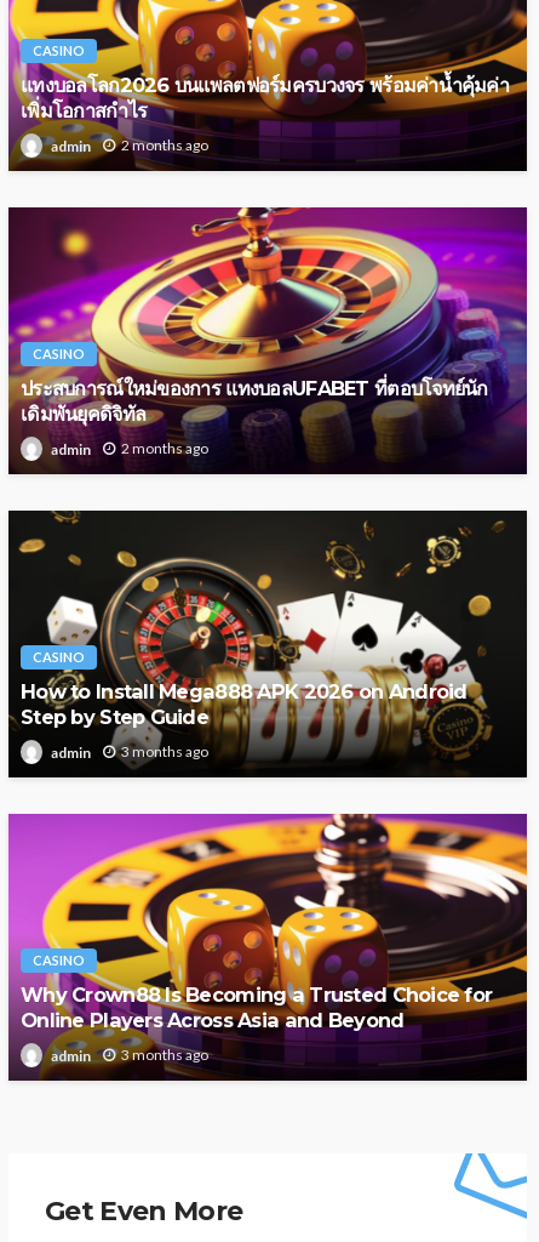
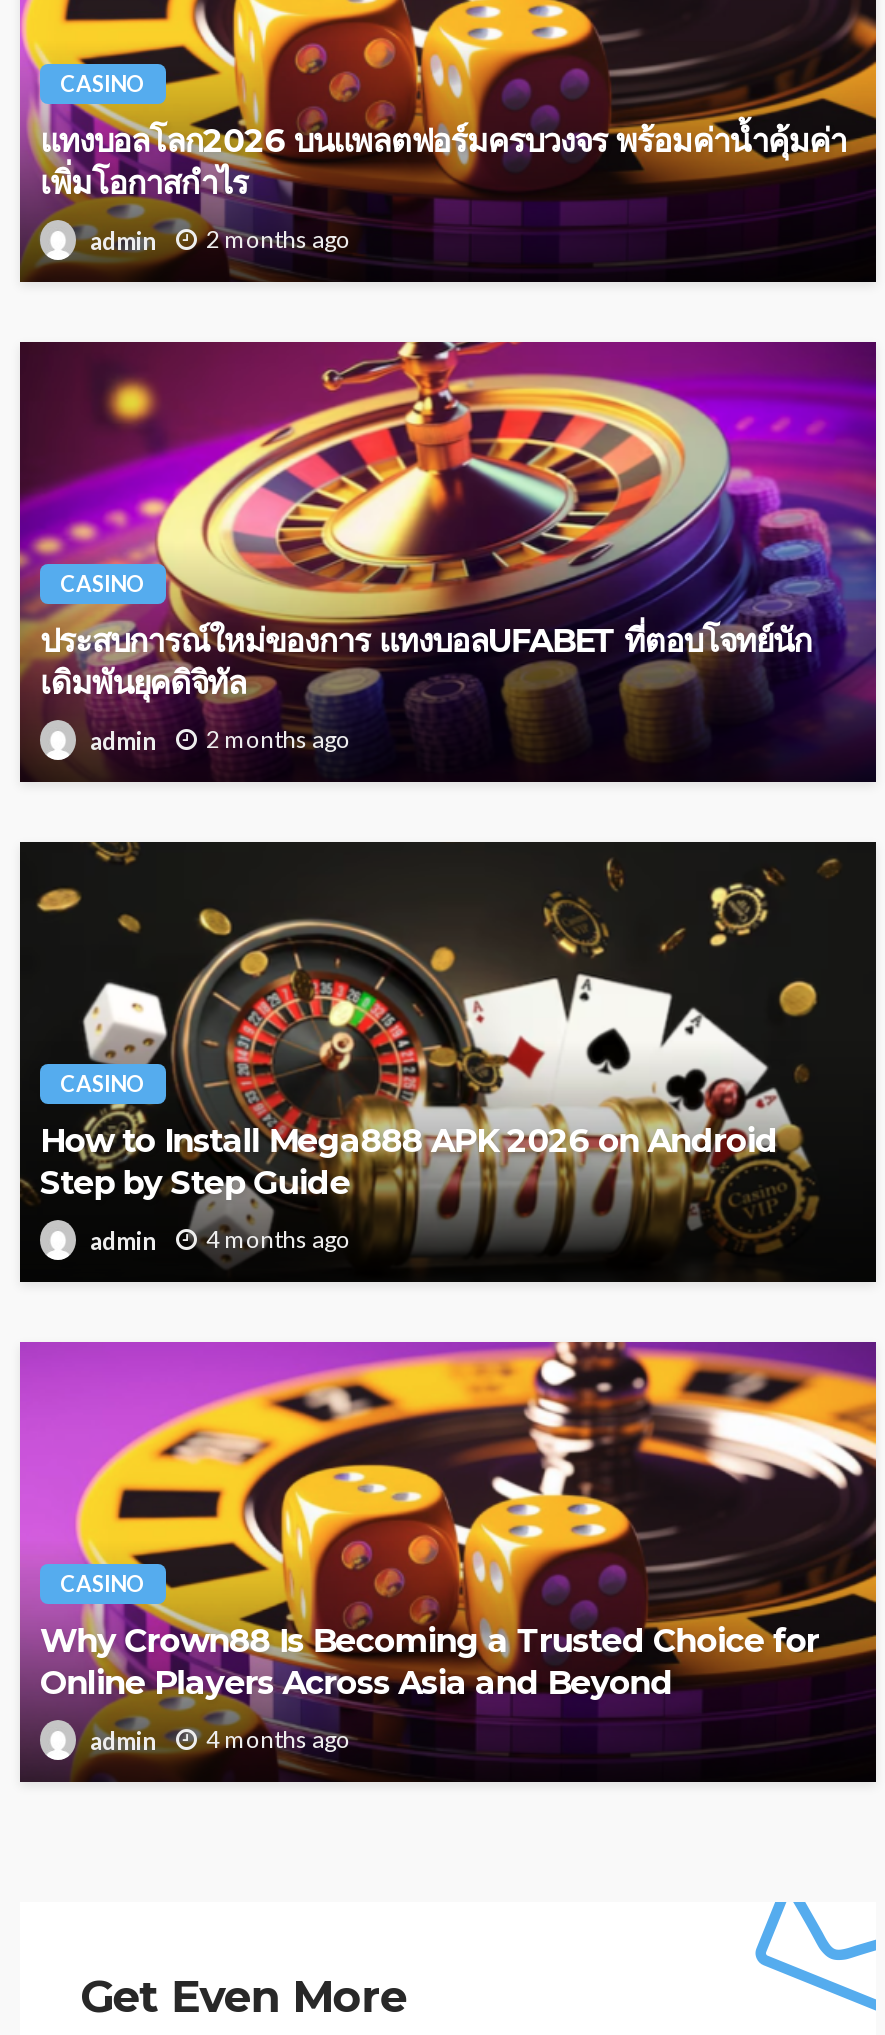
- admin 3 months ago
+ admin 4 months ago

- admin 3 months ago
+ admin 4 months ago
